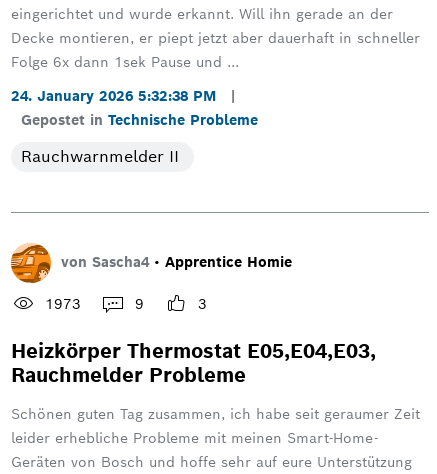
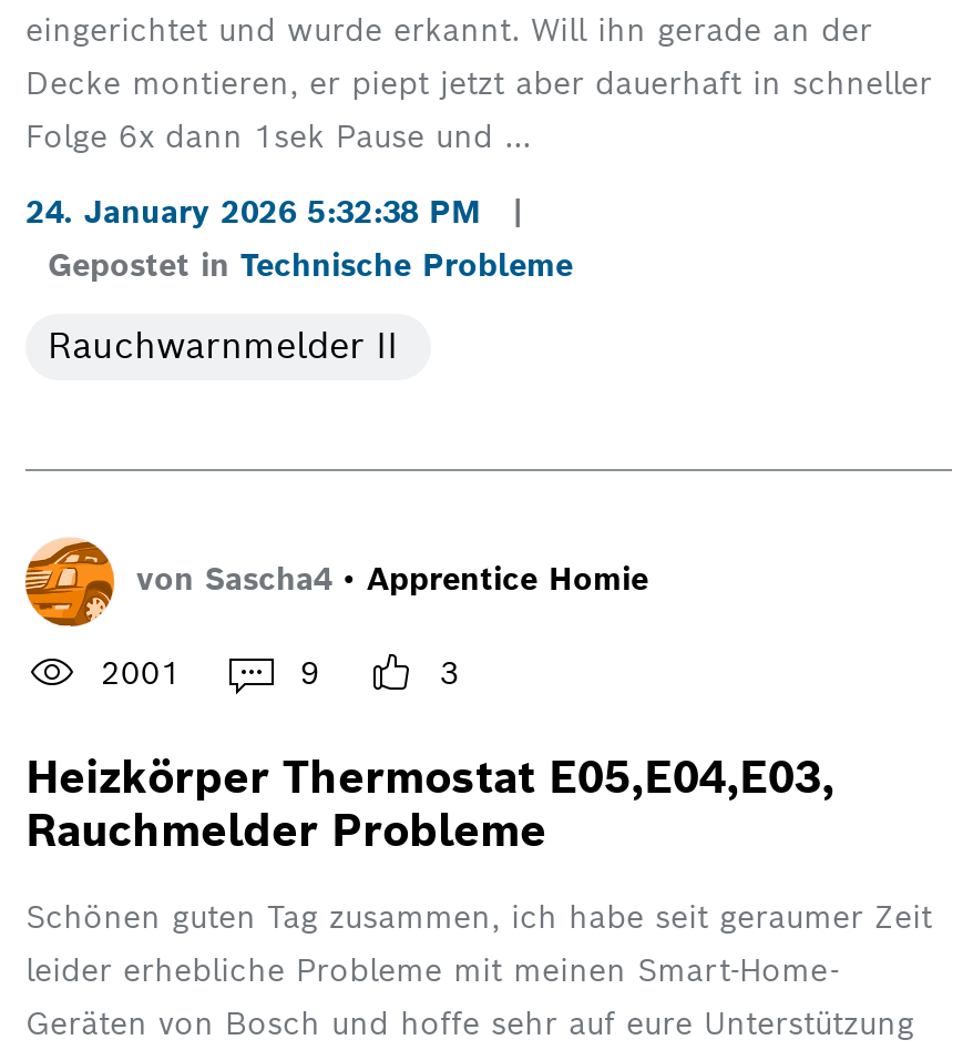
- 1973
+ 2001
